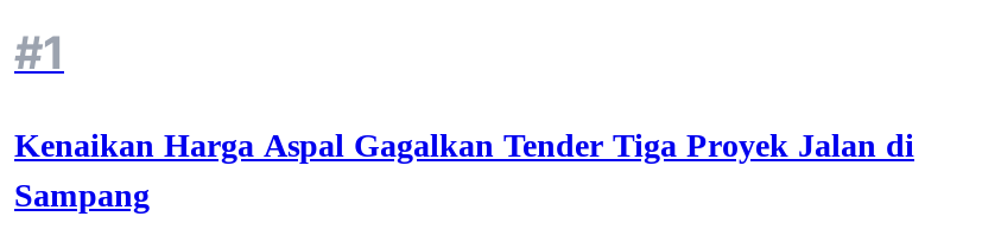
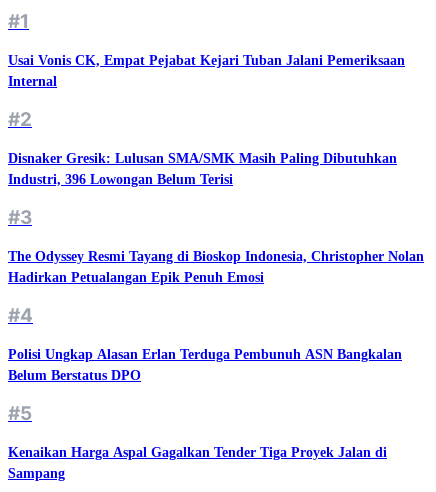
+ Usai Vonis CK, Empat Pejabat Kejari Tuban Jalani Pemeriksaan
+ Internal
+ #2
+ Disnaker Gresik: Lulusan SMA/SMK Masih Paling Dibutuhkan
+ Industri, 396 Lowongan Belum Terisi
+ #3
+ The Odyssey Resmi Tayang di Bioskop Indonesia, Christopher Nolan
+ Hadirkan Petualangan Epik Penuh Emosi
+ #4
+ Polisi Ungkap Alasan Erlan Terduga Pembunuh ASN Bangkalan
+ Belum Berstatus DPO
+ #5
